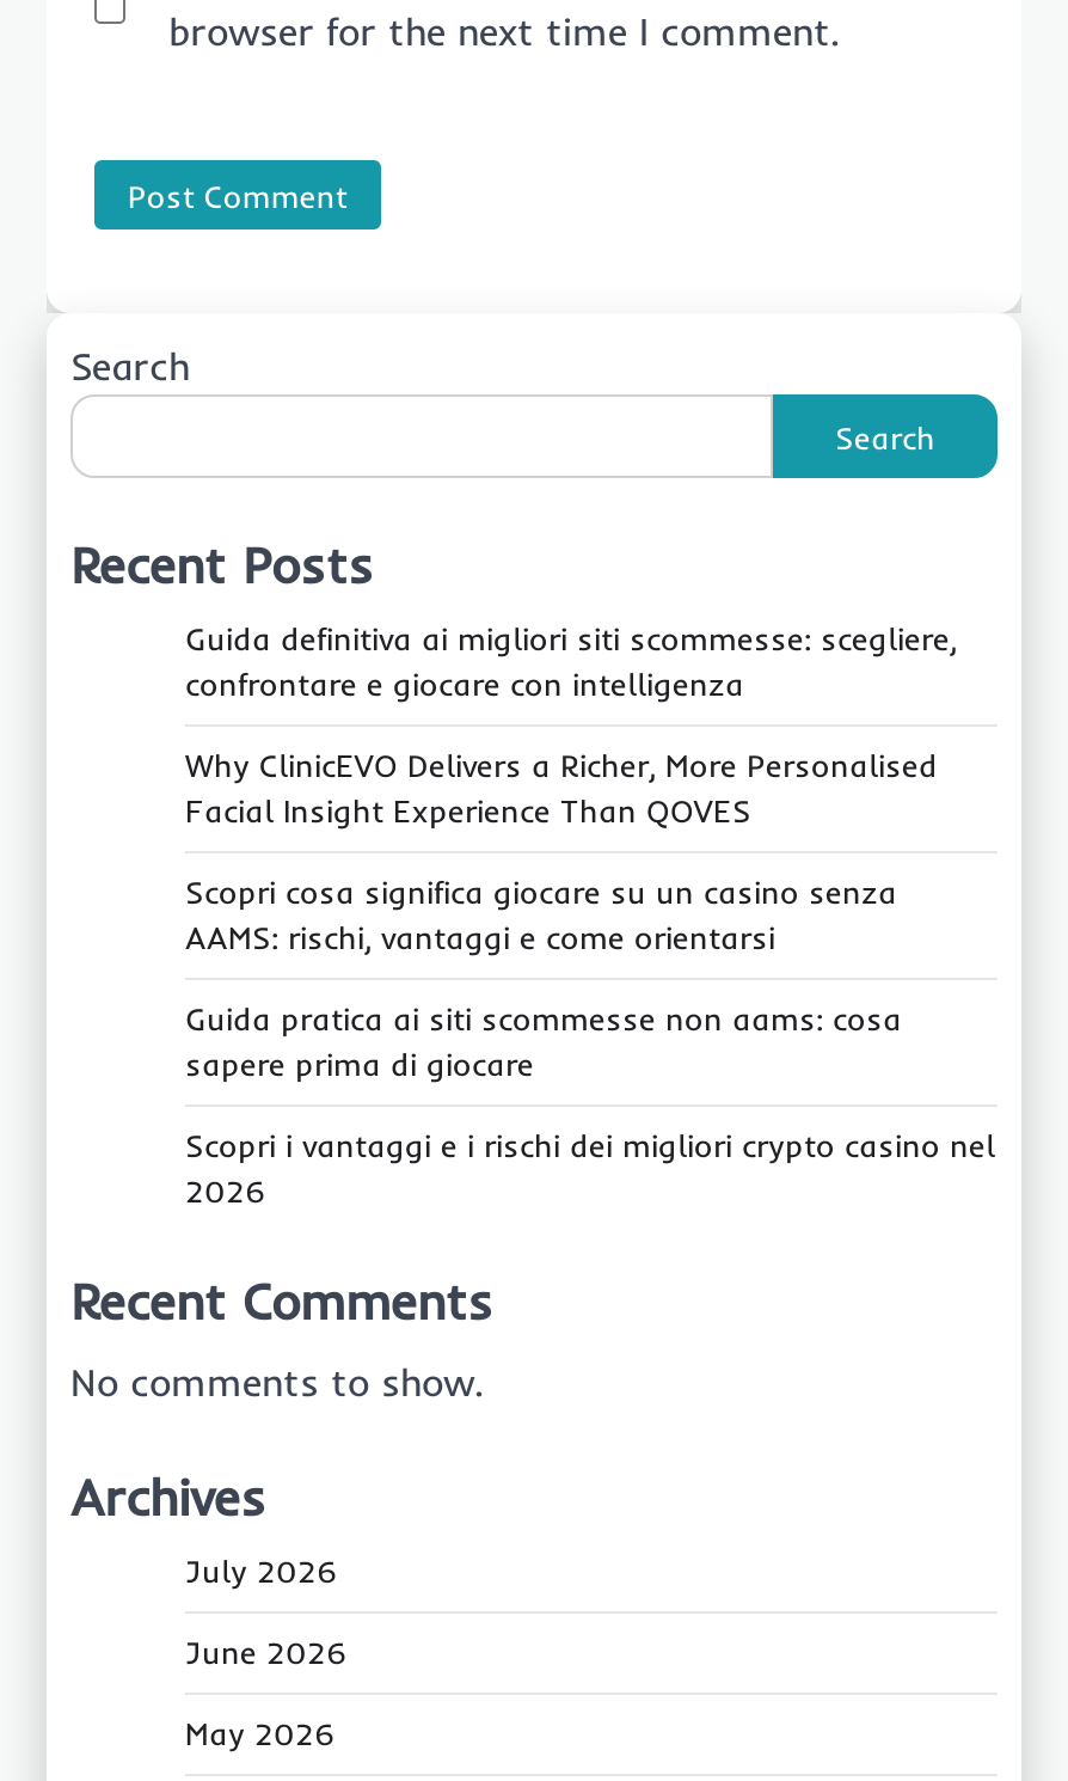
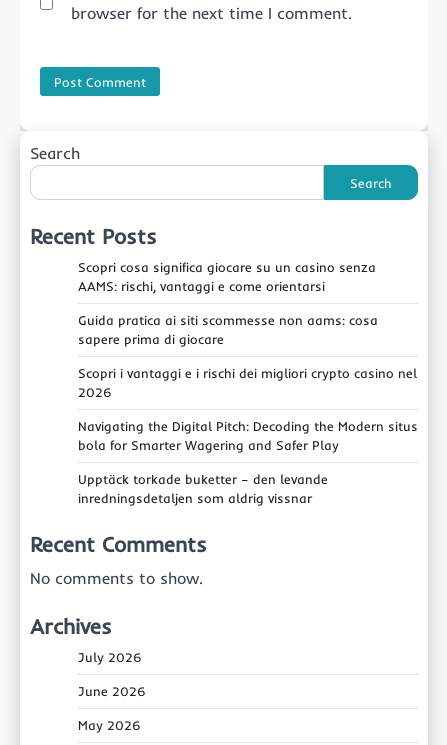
- Guida definitiva ai migliori siti scommesse: scegliere,
- confrontare e giocare con intelligenza
- Why ClinicEVO Delivers a Richer, More Personalised
- Facial Insight Experience Than QOVES

moved up: Scopri cosa significa giocare su un casino senza | AAMS: rischi, vantaggi e come orientarsi | Guida pratica ai siti scommesse non aams: cosa | sapere prima di giocare | Scopri i vantaggi e i rischi dei migliori crypto casino nel | 2026

+ Navigating the Digital Pitch: Decoding the Modern situs
+ bola for Smarter Wagering and Safer Play
+ Upptäck torkade buketter – den levande
+ inredningsdetaljen som aldrig vissnar
